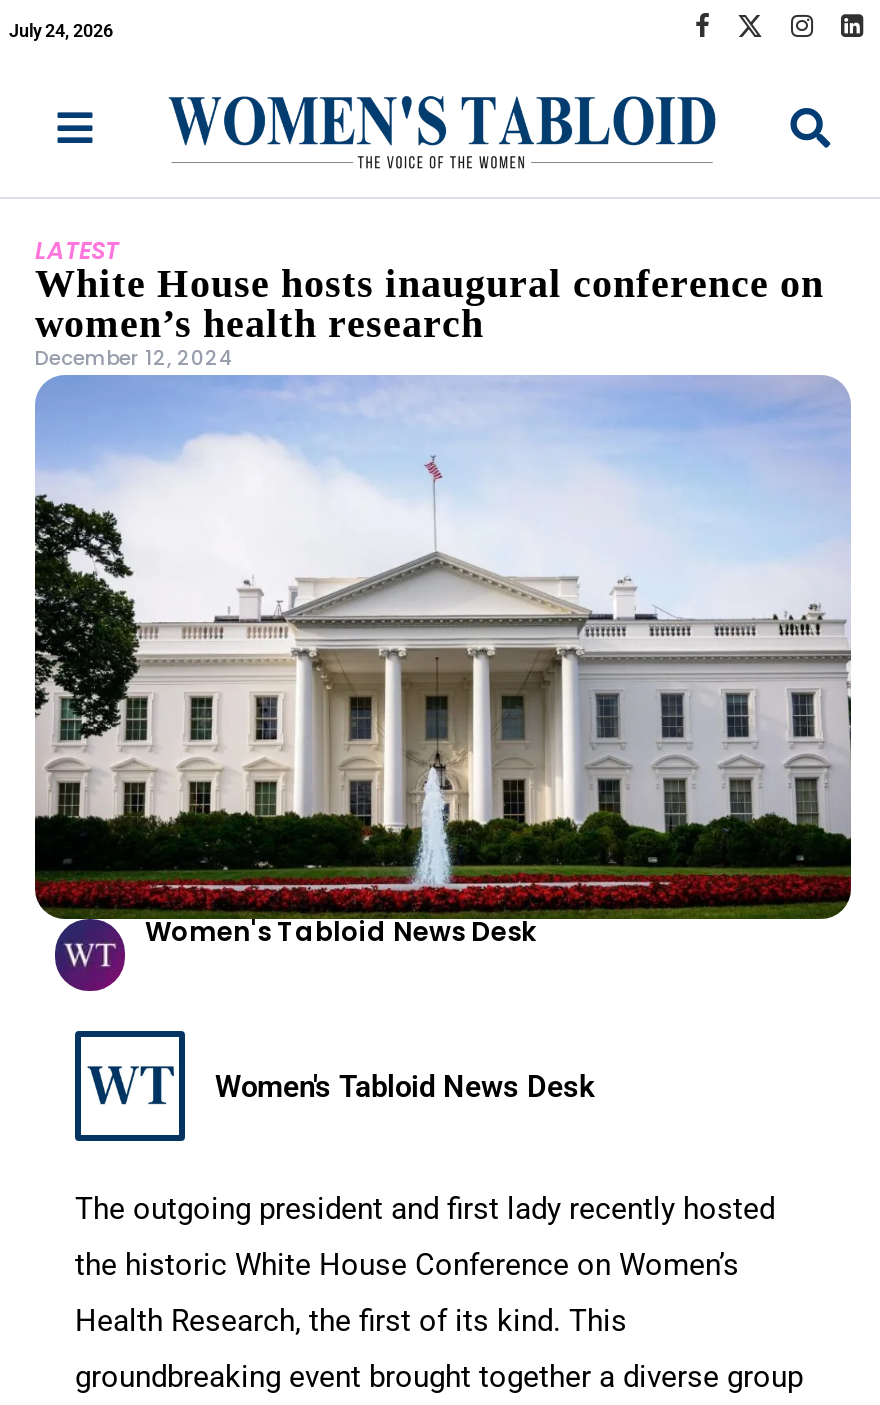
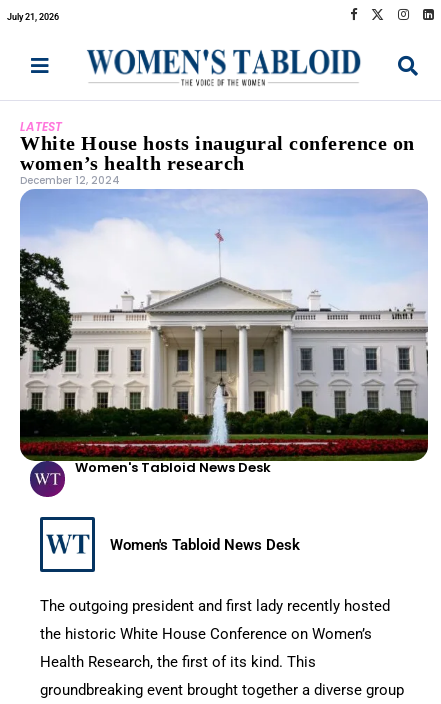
- July 24, 2026
+ July 21, 2026
